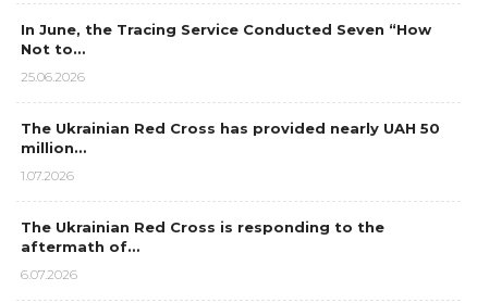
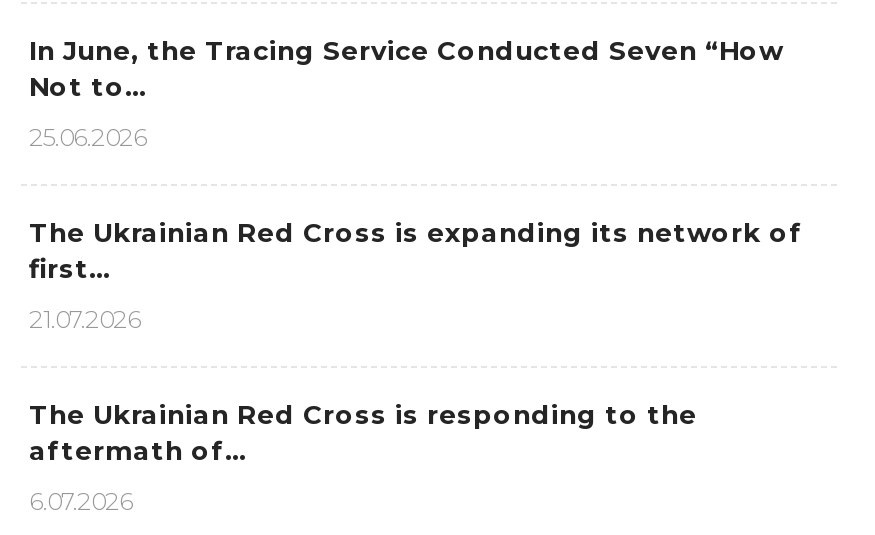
- The Ukrainian Red Cross has provided nearly UAH 50
- million…
+ The Ukrainian Red Cross is expanding its network of
+ first…

- 1.07.2026
+ 21.07.2026
